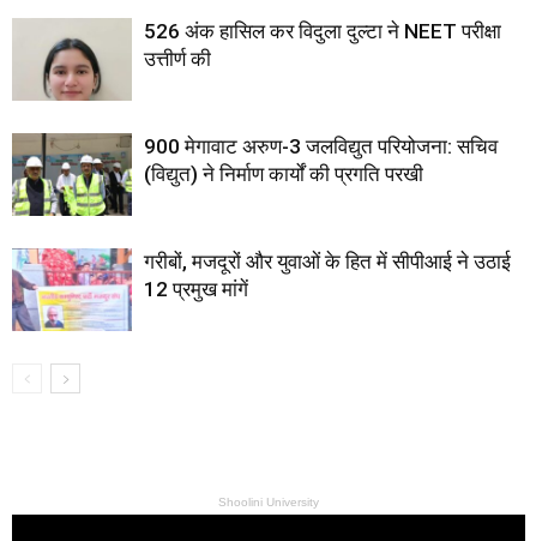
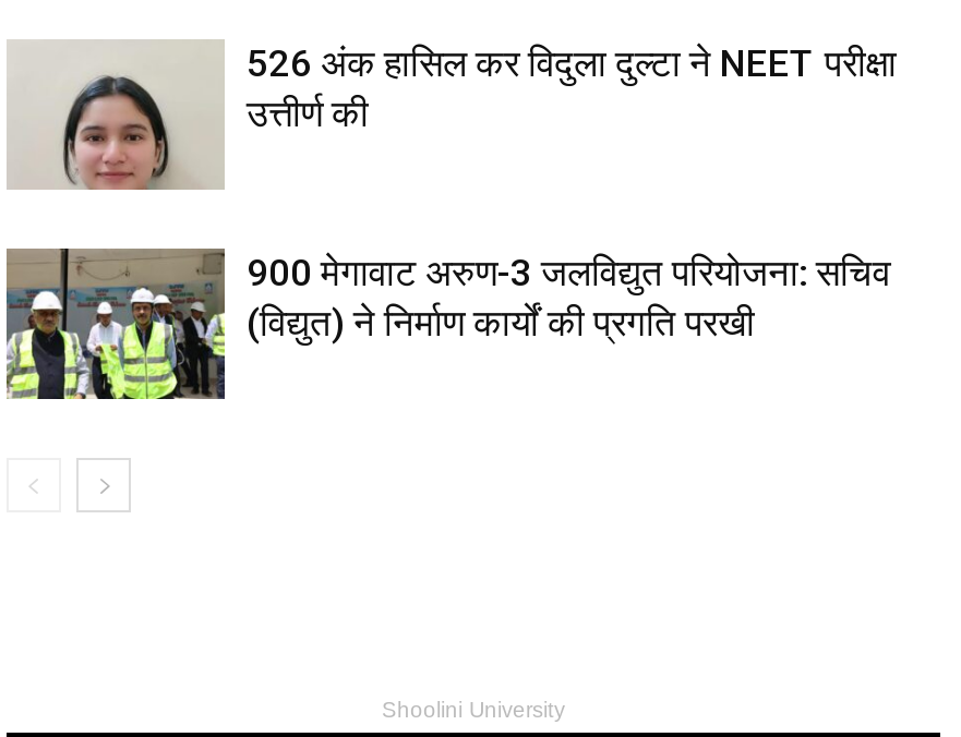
- [image]
- गरीबों, मजदूरों और युवाओं के हित में सीपीआई ने उठाई
- 12 प्रमुख मांगें
